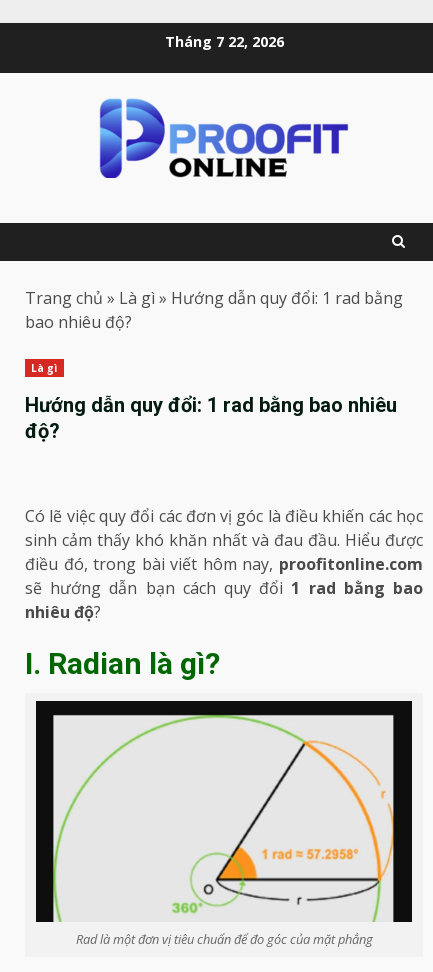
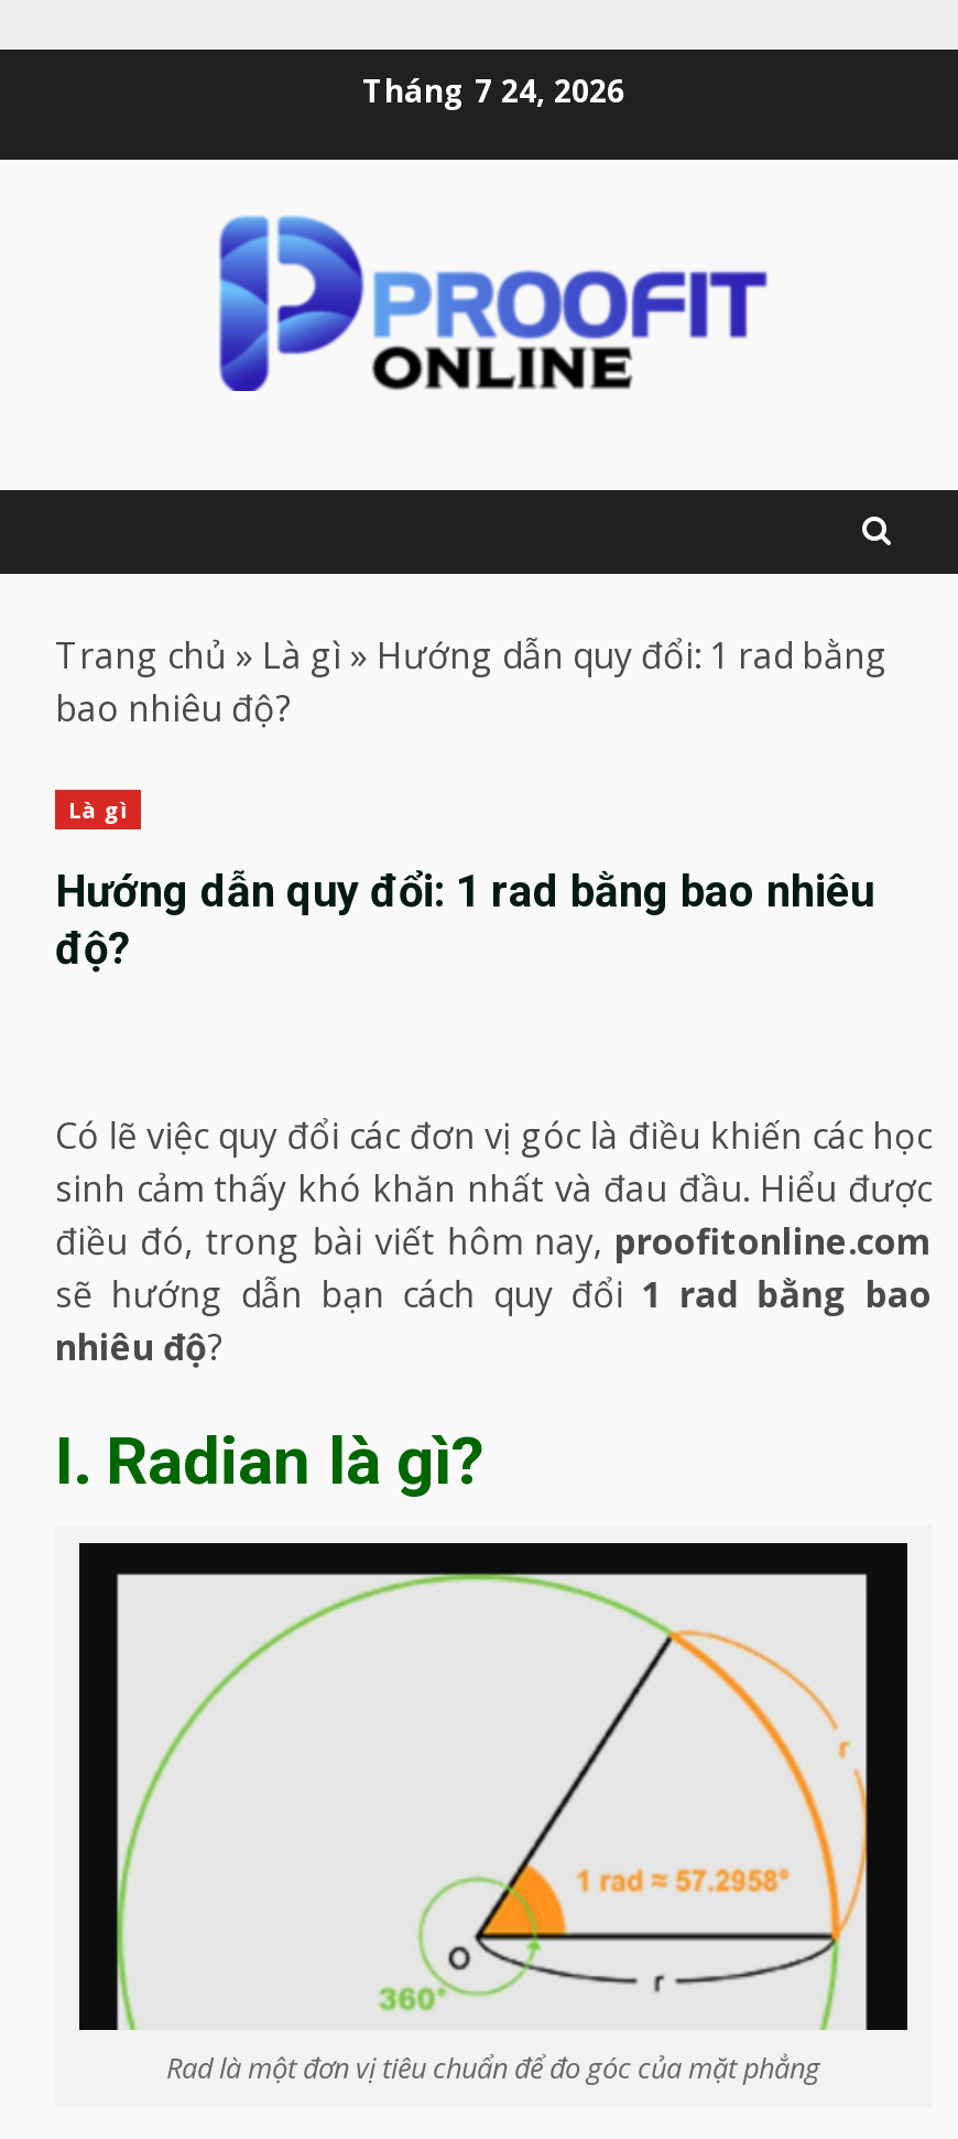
- Tháng 7 22, 2026
+ Tháng 7 24, 2026
